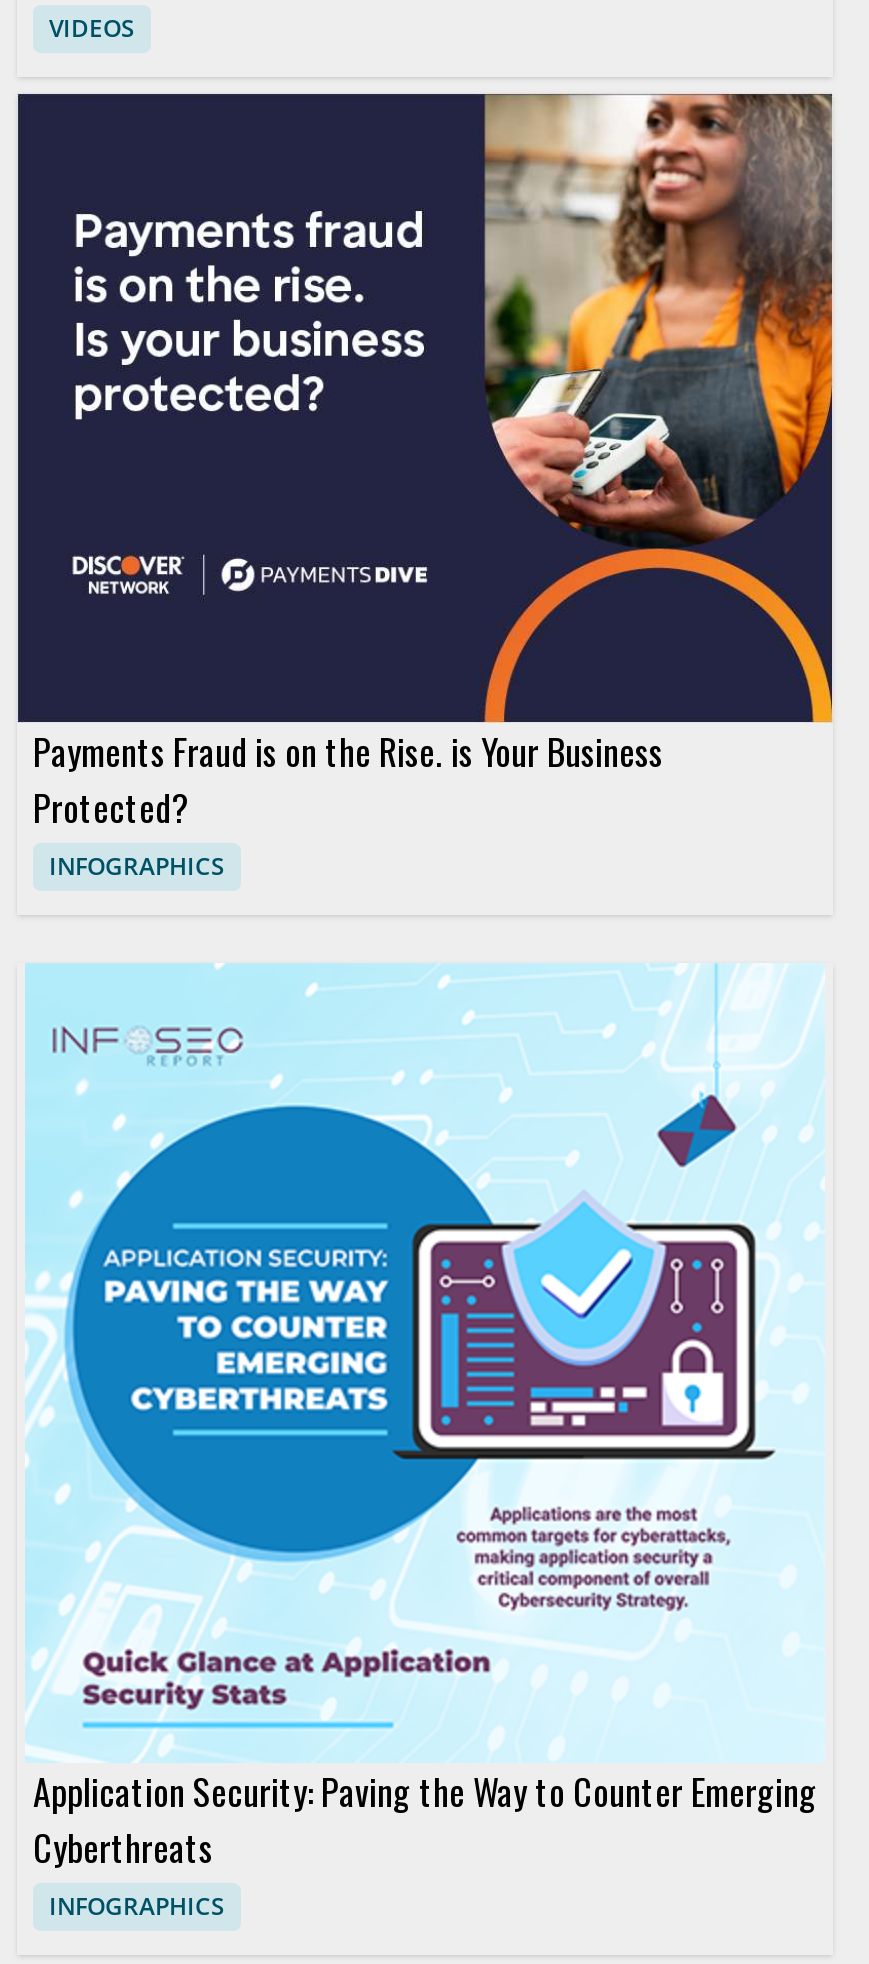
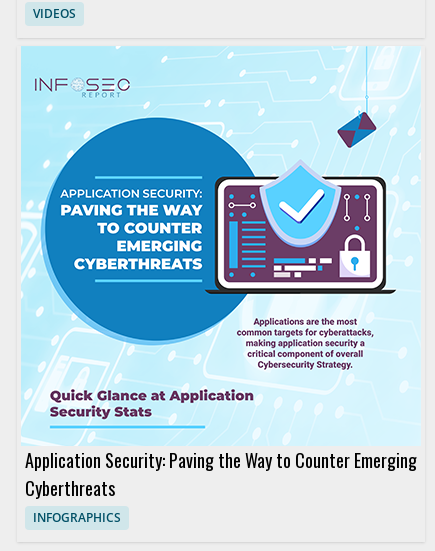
- [image]
- Payments Fraud is on the Rise. is Your Business
- Protected?
- INFOGRAPHICS
